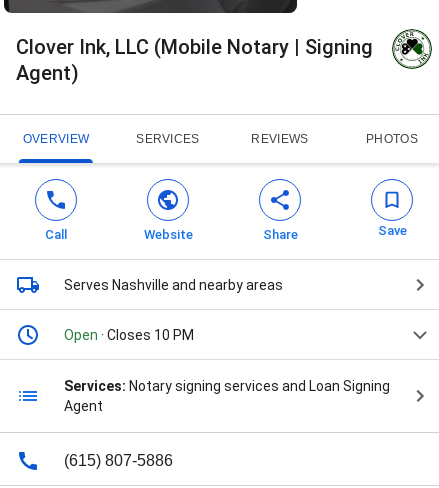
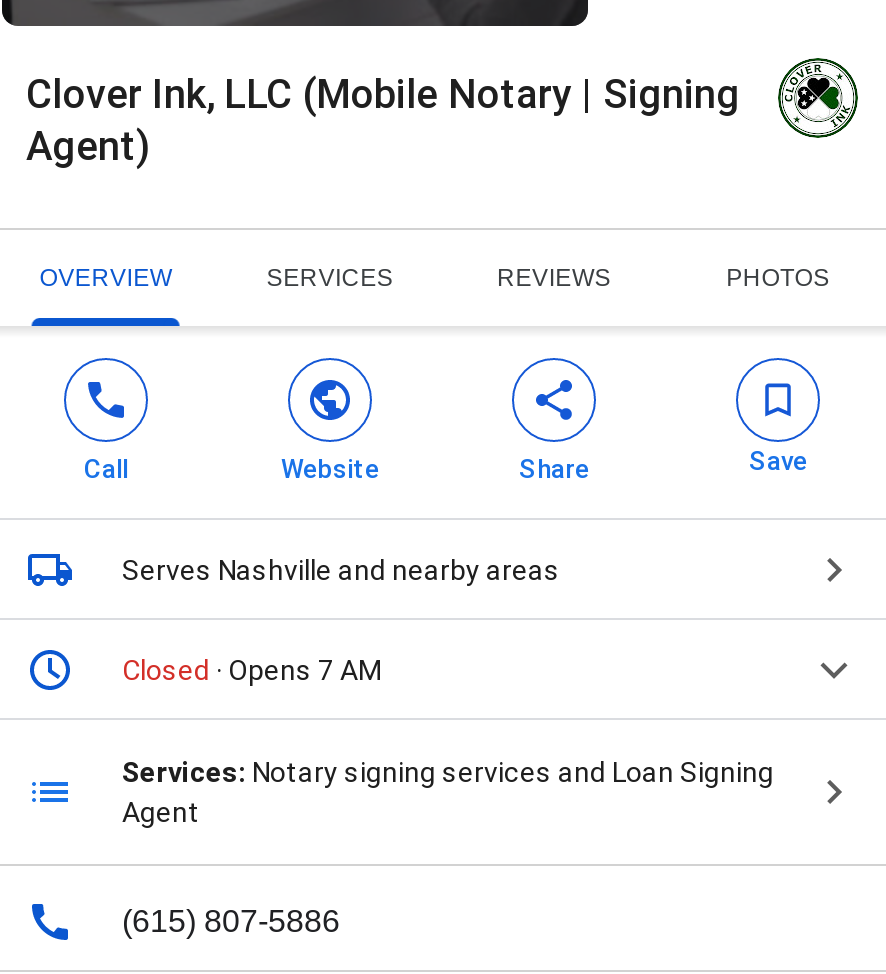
- Open · Closes 10 PM
+ Closed · Opens 7 AM
